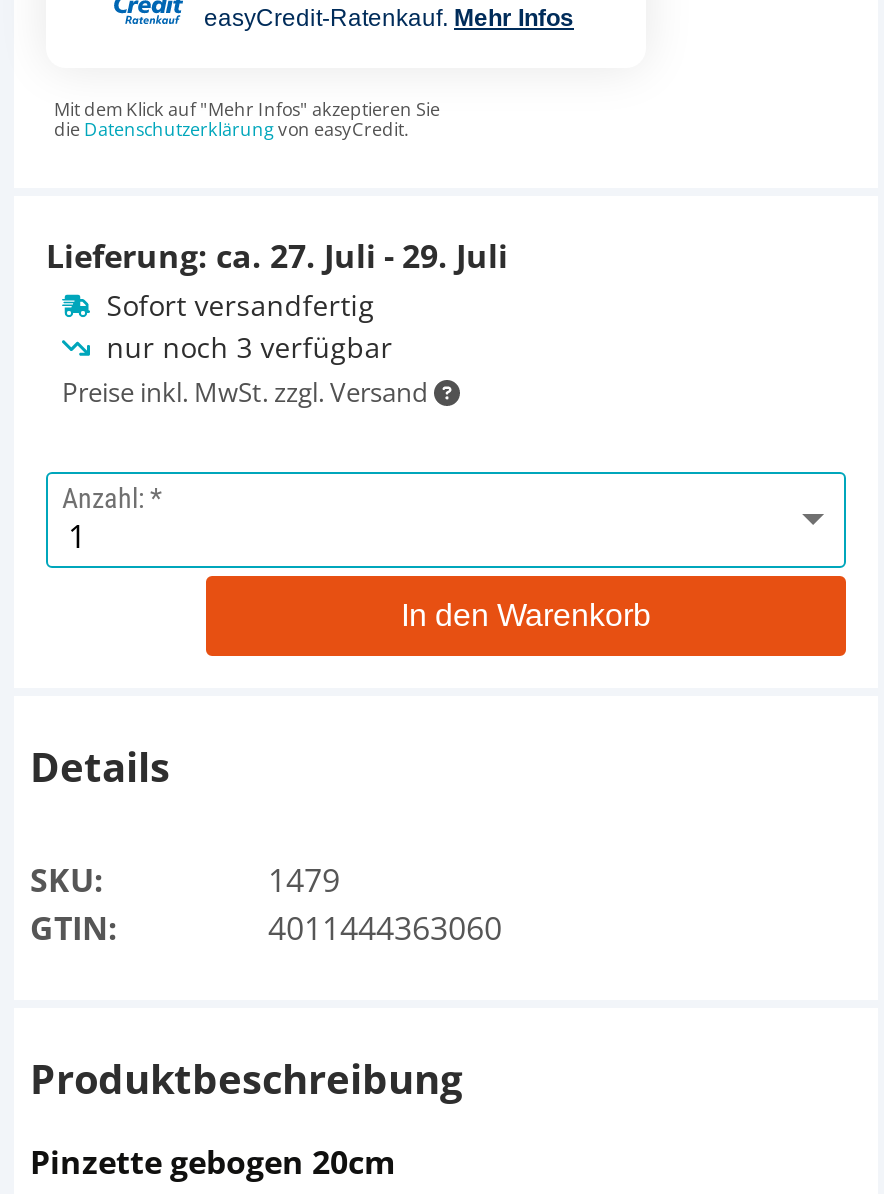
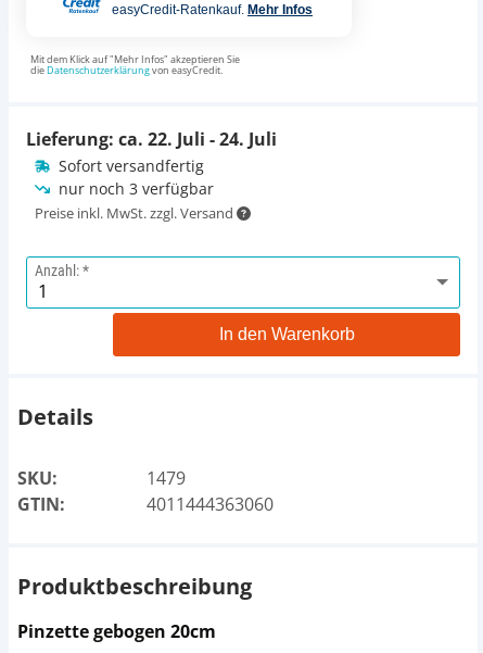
- Lieferung: ca. 27. Juli - 29. Juli
+ Lieferung: ca. 22. Juli - 24. Juli
